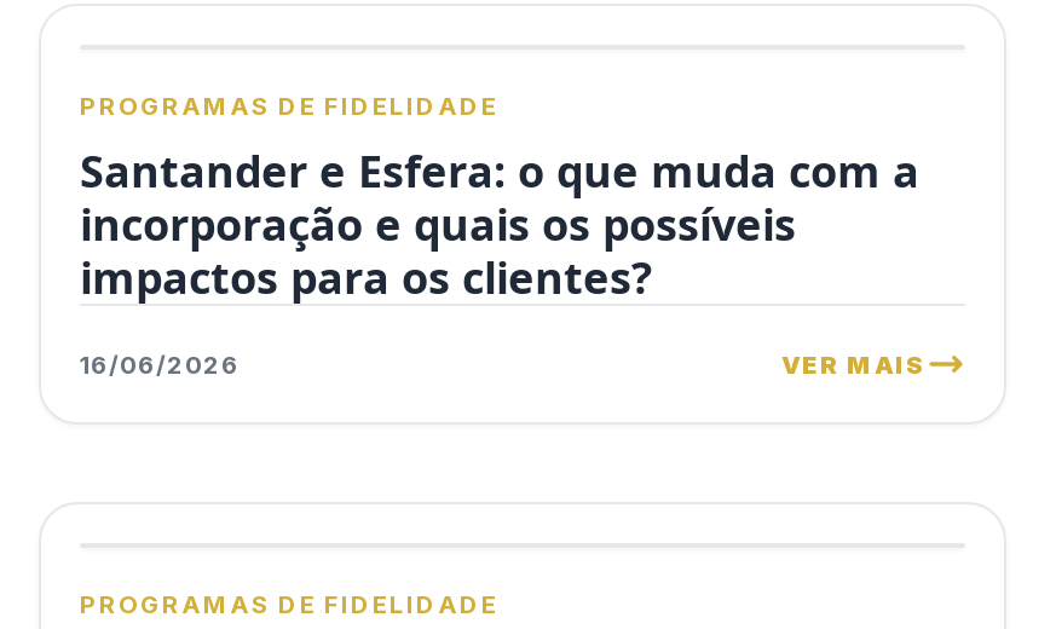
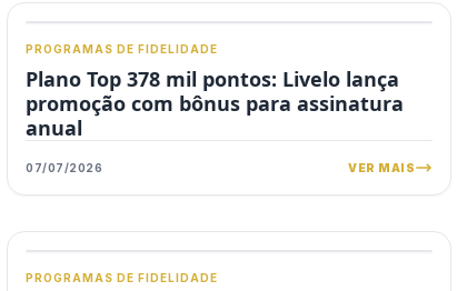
- Santander e Esfera: o que muda com a
- incorporação e quais os possíveis
- impactos para os clientes?
+ Plano Top 378 mil pontos: Livelo lança
+ promoção com bônus para assinatura
+ anual

- 16/06/2026
+ 07/07/2026
